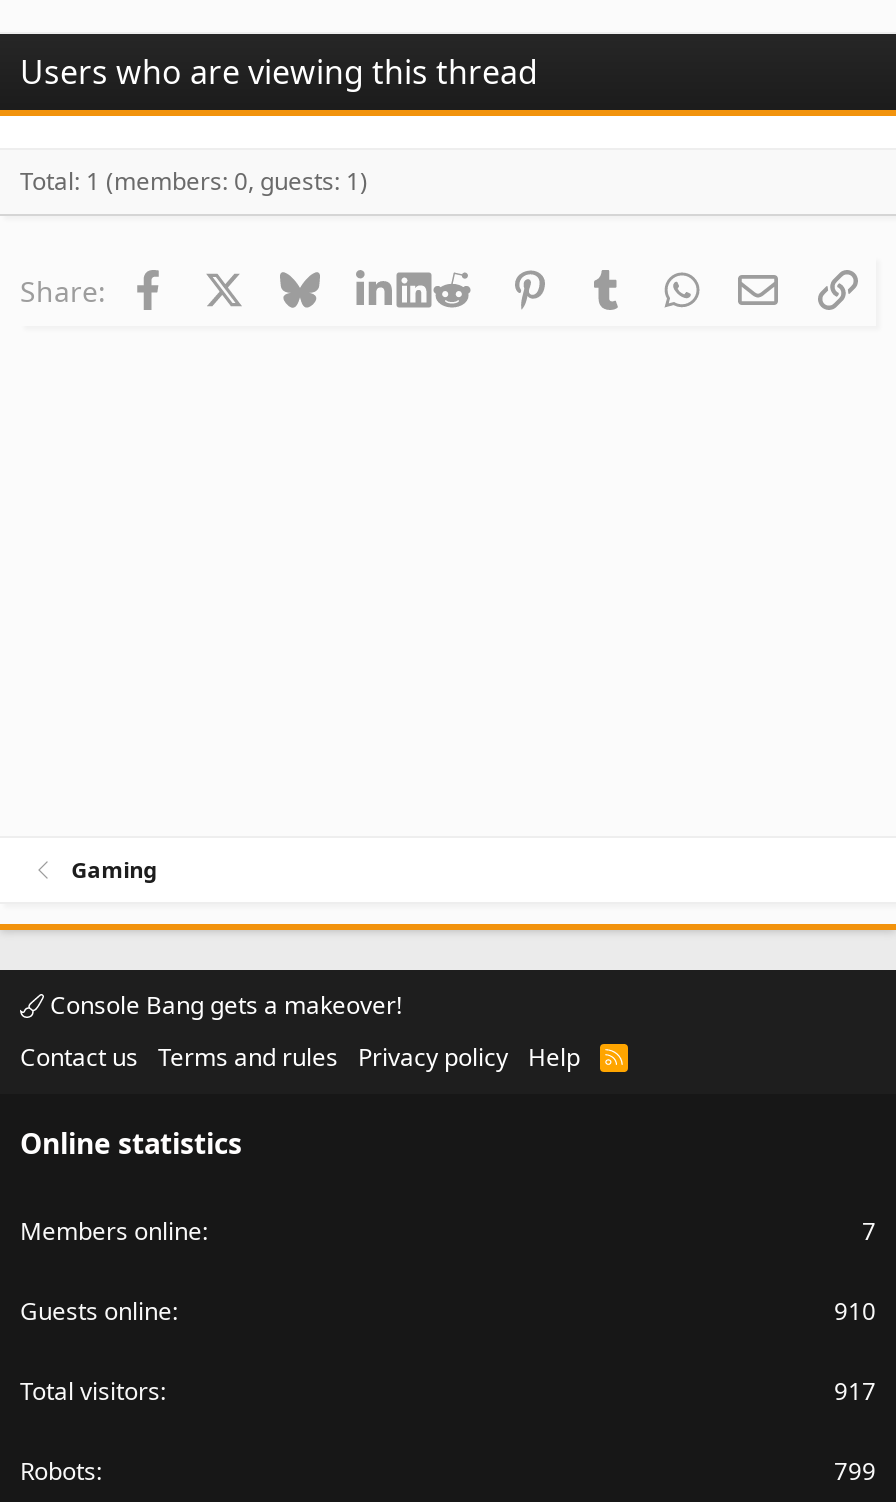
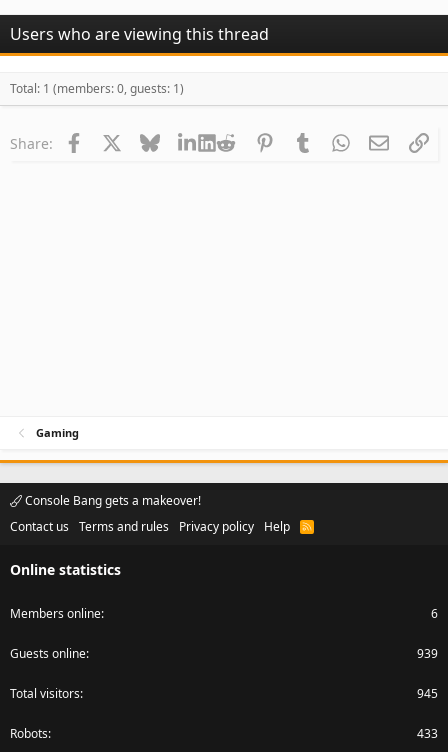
- 7
+ 6

- 910
+ 939

- 917
+ 945

- 799
+ 433
